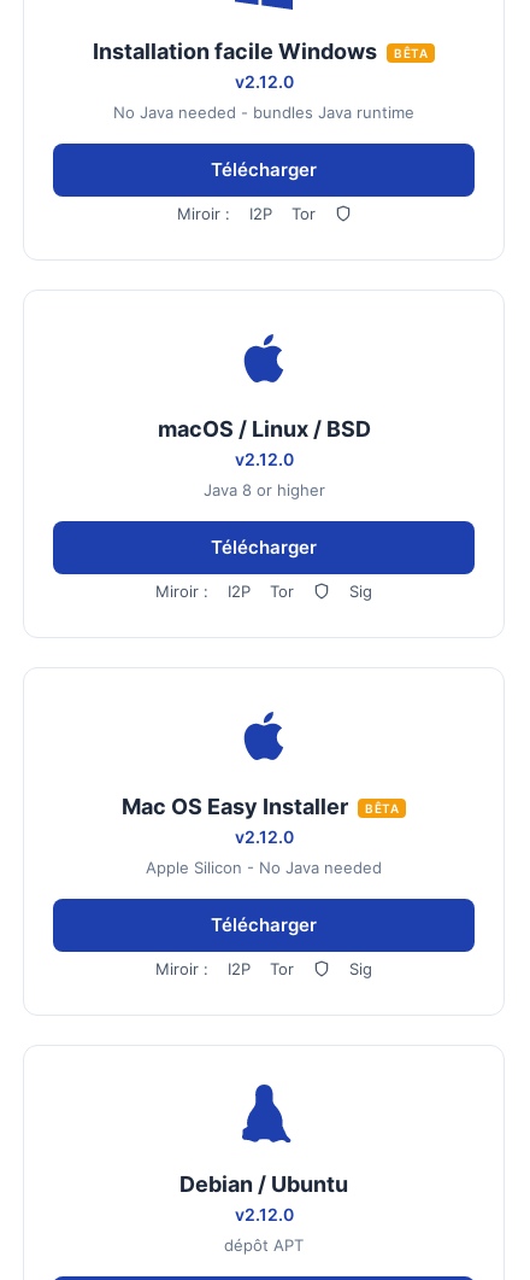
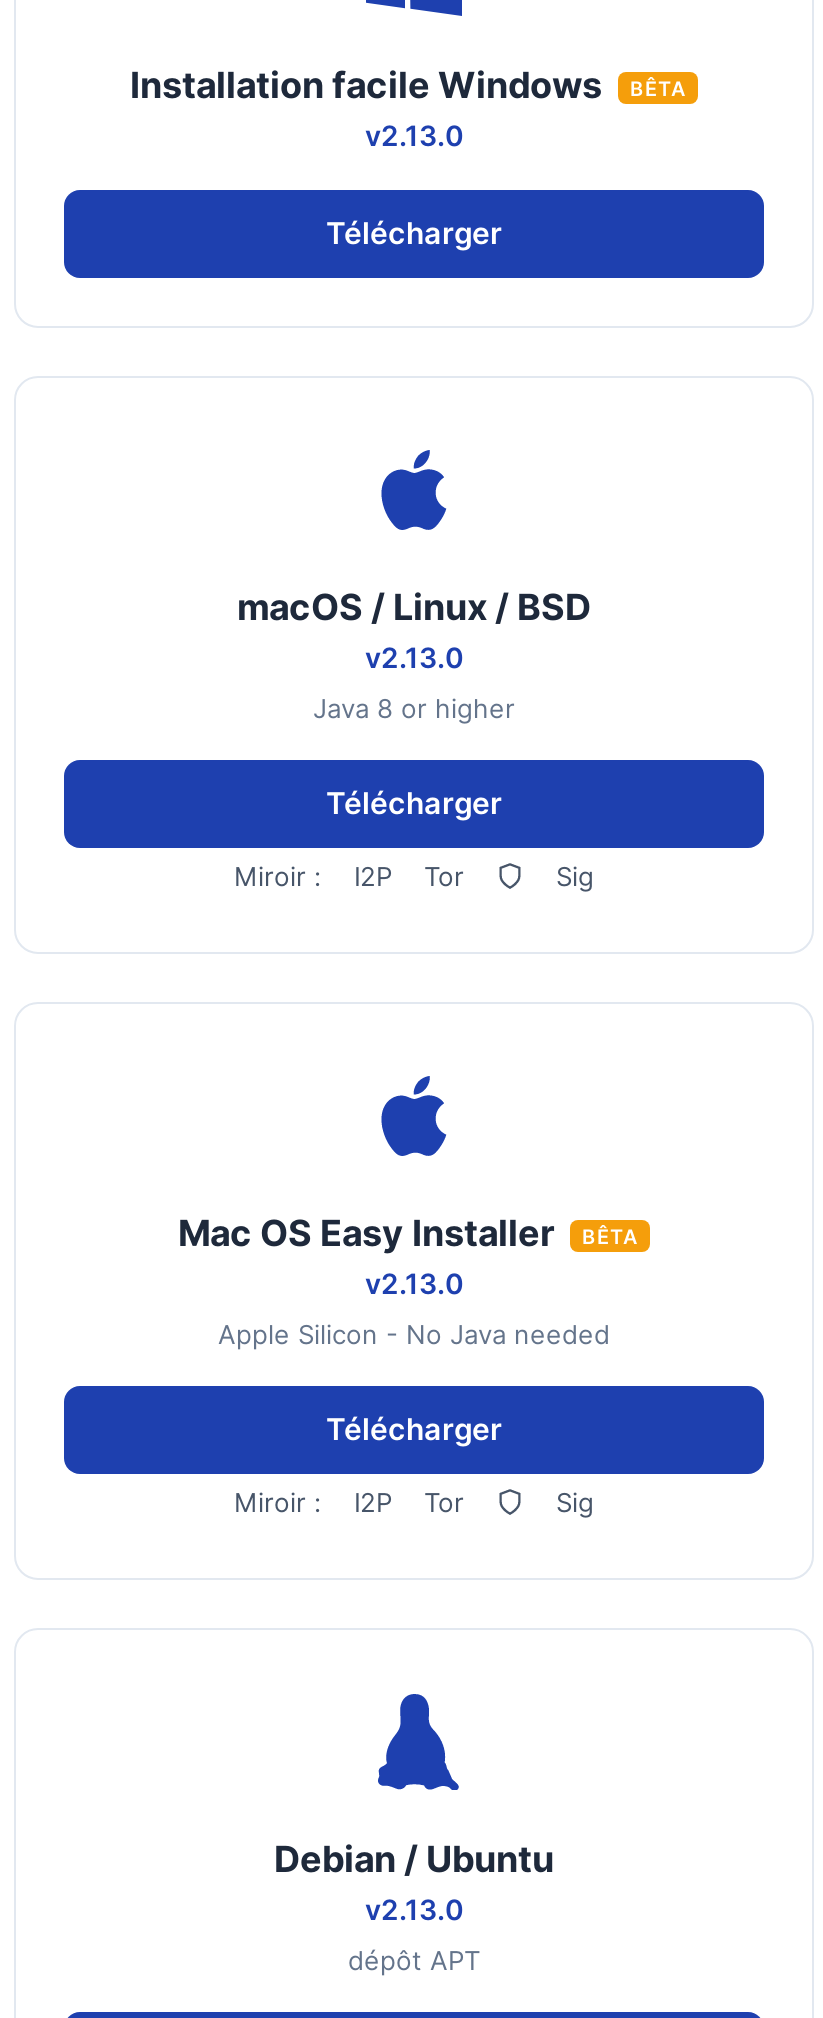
- v2.12.0
- No Java needed - bundles Java runtime
+ v2.13.0

- Miroir :
- I2P
- Tor

- v2.12.0
+ v2.13.0

- v2.12.0
+ v2.13.0

- v2.12.0
+ v2.13.0
